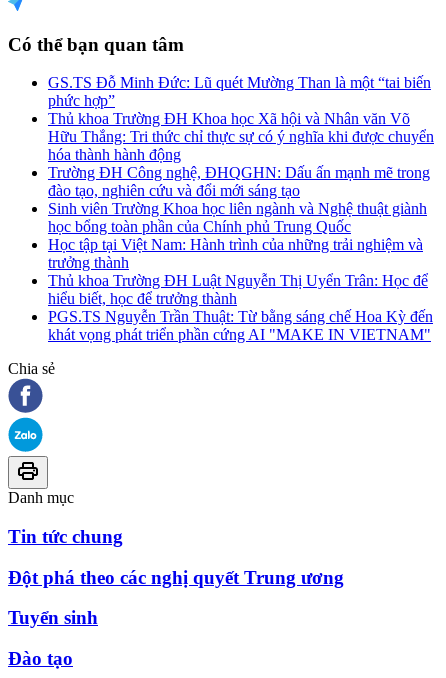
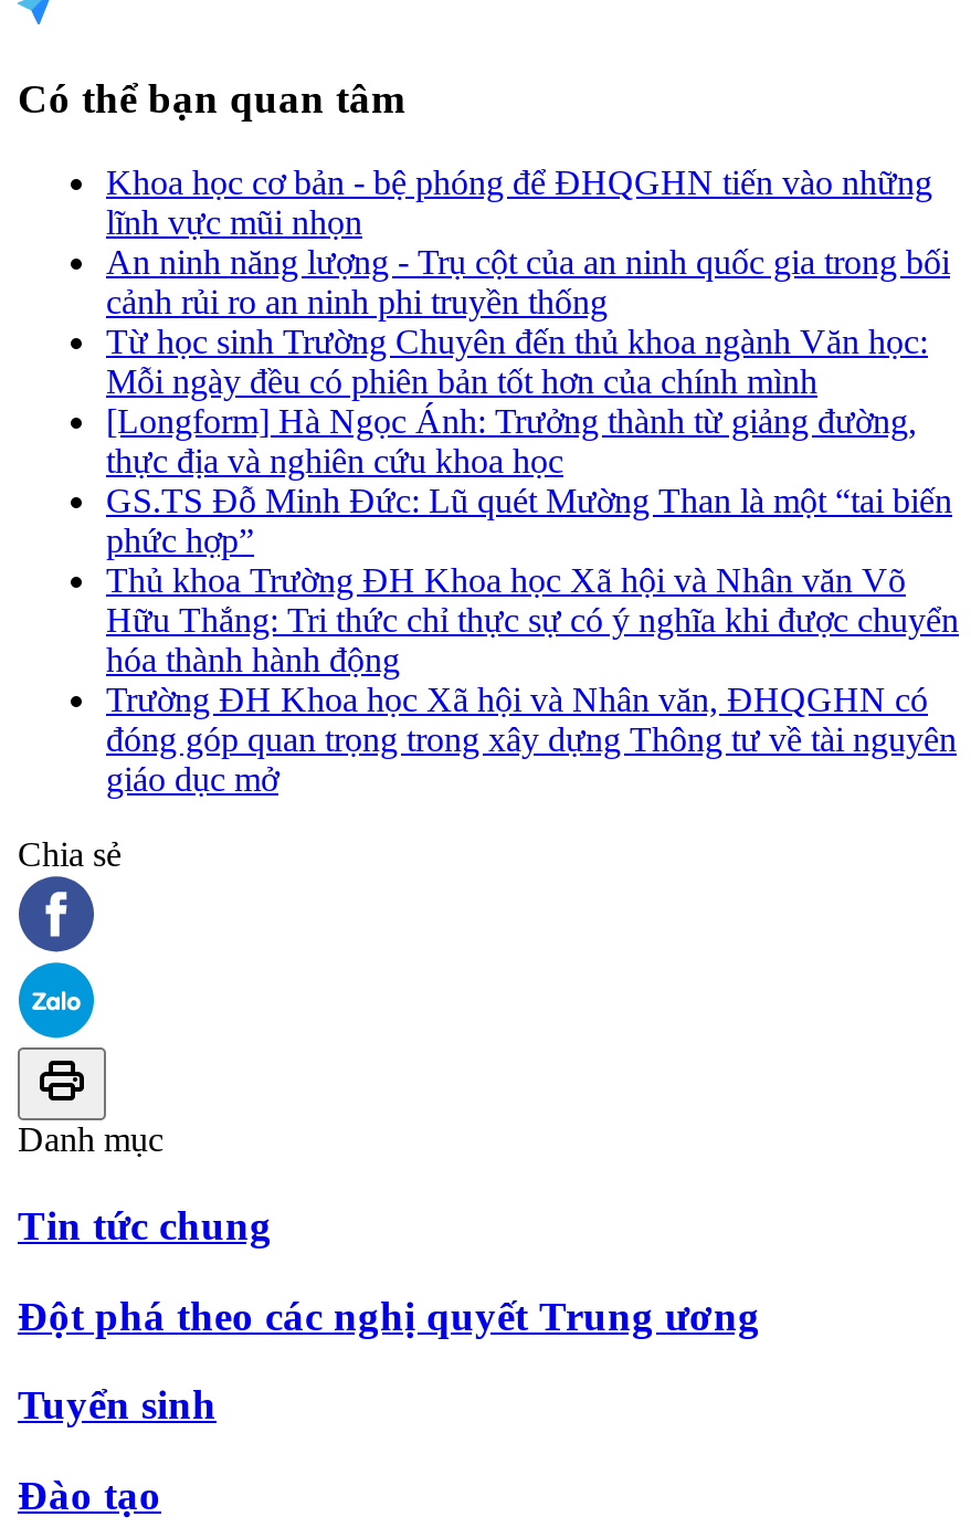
+ Khoa học cơ bản - bệ phóng để ĐHQGHN tiến vào những
+ lĩnh vực mũi nhọn
+ An ninh năng lượng - Trụ cột của an ninh quốc gia trong bối
+ cảnh rủi ro an ninh phi truyền thống
+ Từ học sinh Trường Chuyên đến thủ khoa ngành Văn học:
+ Mỗi ngày đều có phiên bản tốt hơn của chính mình
+ [Longform] Hà Ngọc Ánh: Trưởng thành từ giảng đường,
+ thực địa và nghiên cứu khoa học

moved down: GS.TS Đỗ Minh Đức: Lũ quét Mường Than là một “tai biến | phức hợp” | Thủ khoa Trường ĐH Khoa học Xã hội và Nhân văn Võ | Hữu Thắng: Tri thức chỉ thực sự có ý nghĩa khi được chuyển | hóa thành hành động

- Trường ĐH Công nghệ, ĐHQGHN: Dấu ấn mạnh mẽ trong
- đào tạo, nghiên cứu và đổi mới sáng tạo
- Sinh viên Trường Khoa học liên ngành và Nghệ thuật giành
- học bổng toàn phần của Chính phủ Trung Quốc
- Học tập tại Việt Nam: Hành trình của những trải nghiệm và
- trưởng thành
- Thủ khoa Trường ĐH Luật Nguyễn Thị Uyển Trân: Học để
- hiểu biết, học để trưởng thành
- PGS.TS Nguyễn Trần Thuật: Từ bằng sáng chế Hoa Kỳ đến
- khát vọng phát triển phần cứng AI "MAKE IN VIETNAM"
+ Trường ĐH Khoa học Xã hội và Nhân văn, ĐHQGHN có
+ đóng góp quan trọng trong xây dựng Thông tư về tài nguyên
+ giáo dục mở
